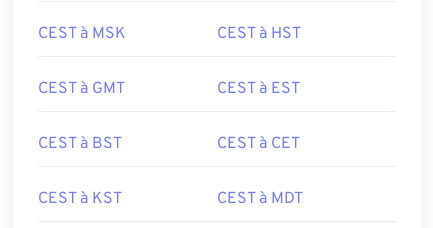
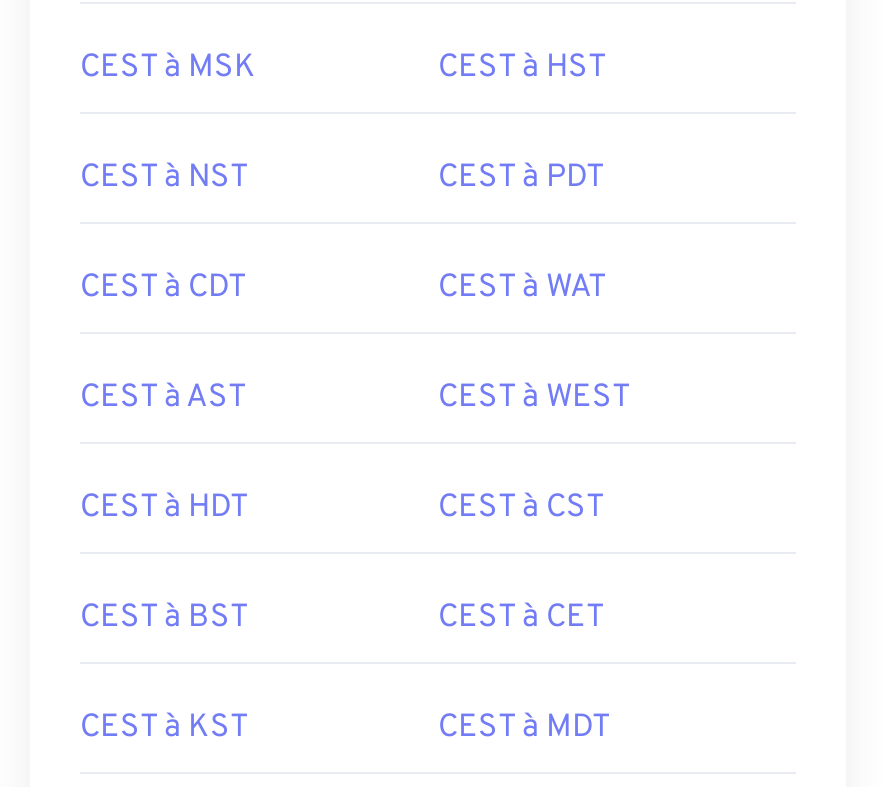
- CEST à GMT
- CEST à EST
+ CEST à NST
+ CEST à PDT
+ CEST à CDT
+ CEST à WAT
+ CEST à AST
+ CEST à WEST
+ CEST à HDT
+ CEST à CST
